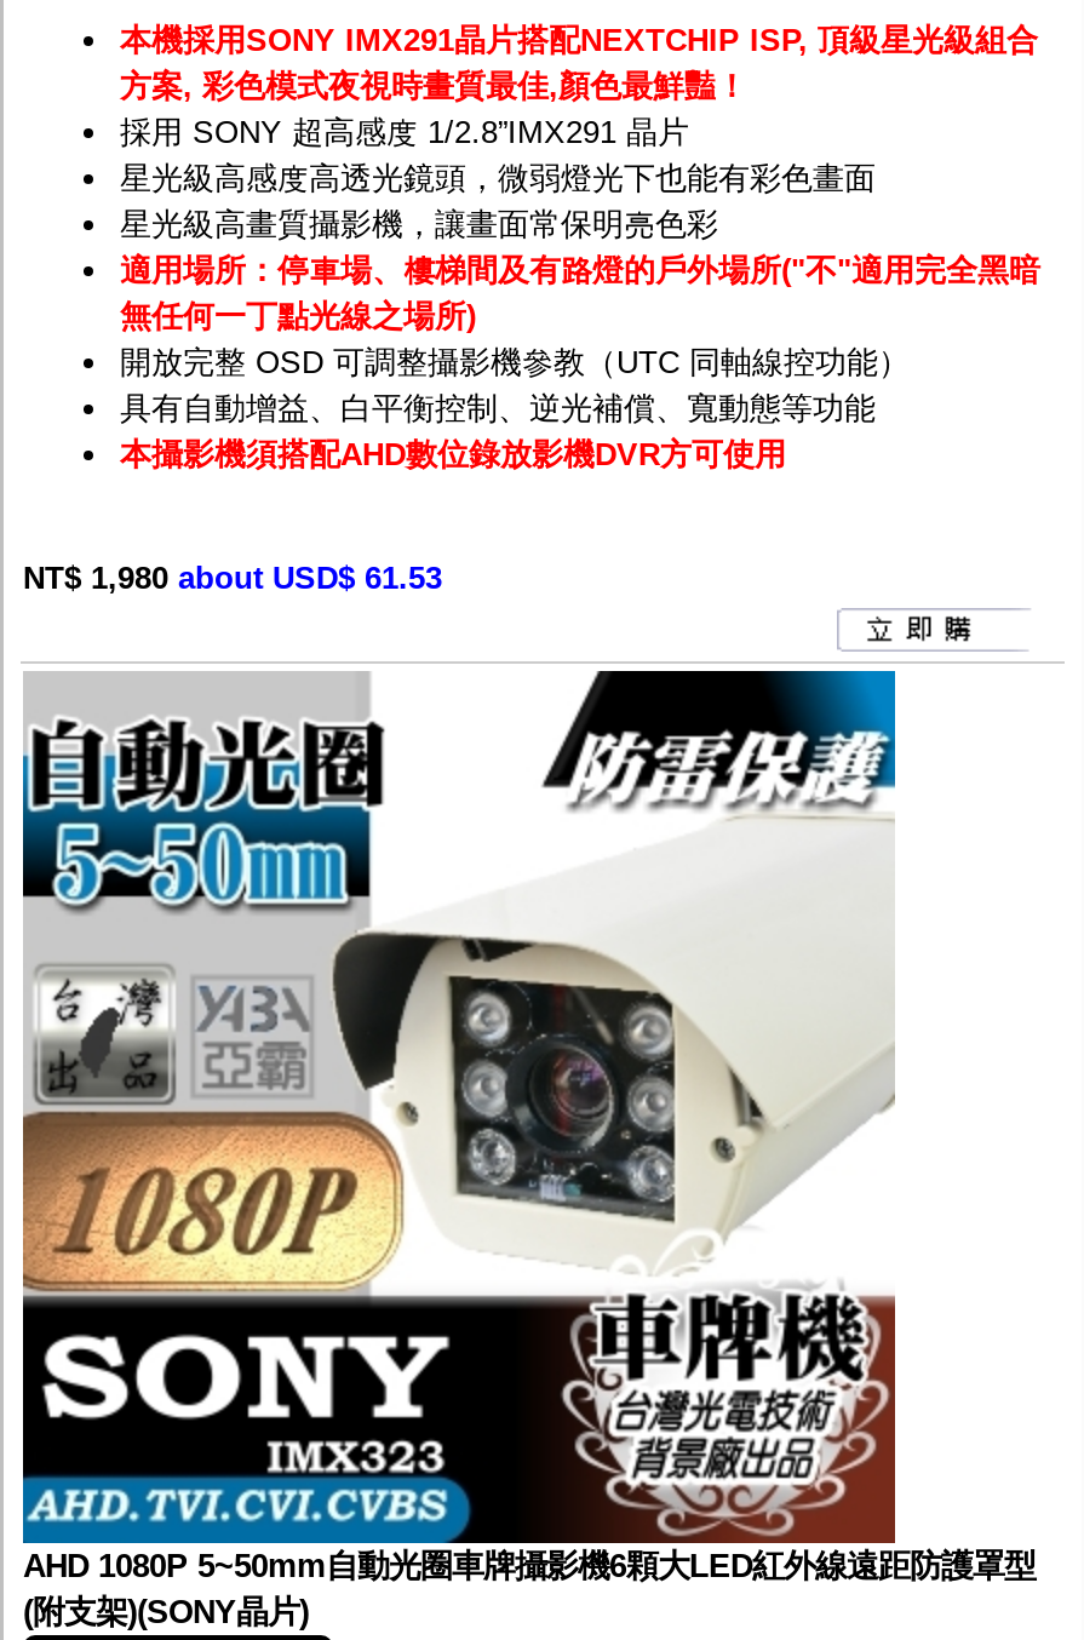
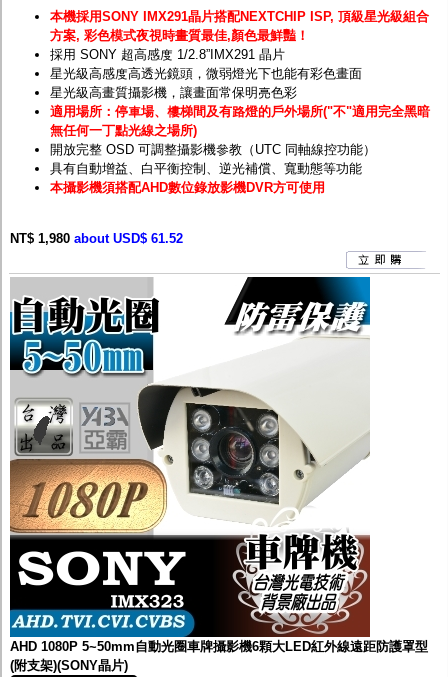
- NT$ 1,980 about USD$ 61.53
+ NT$ 1,980 about USD$ 61.52
